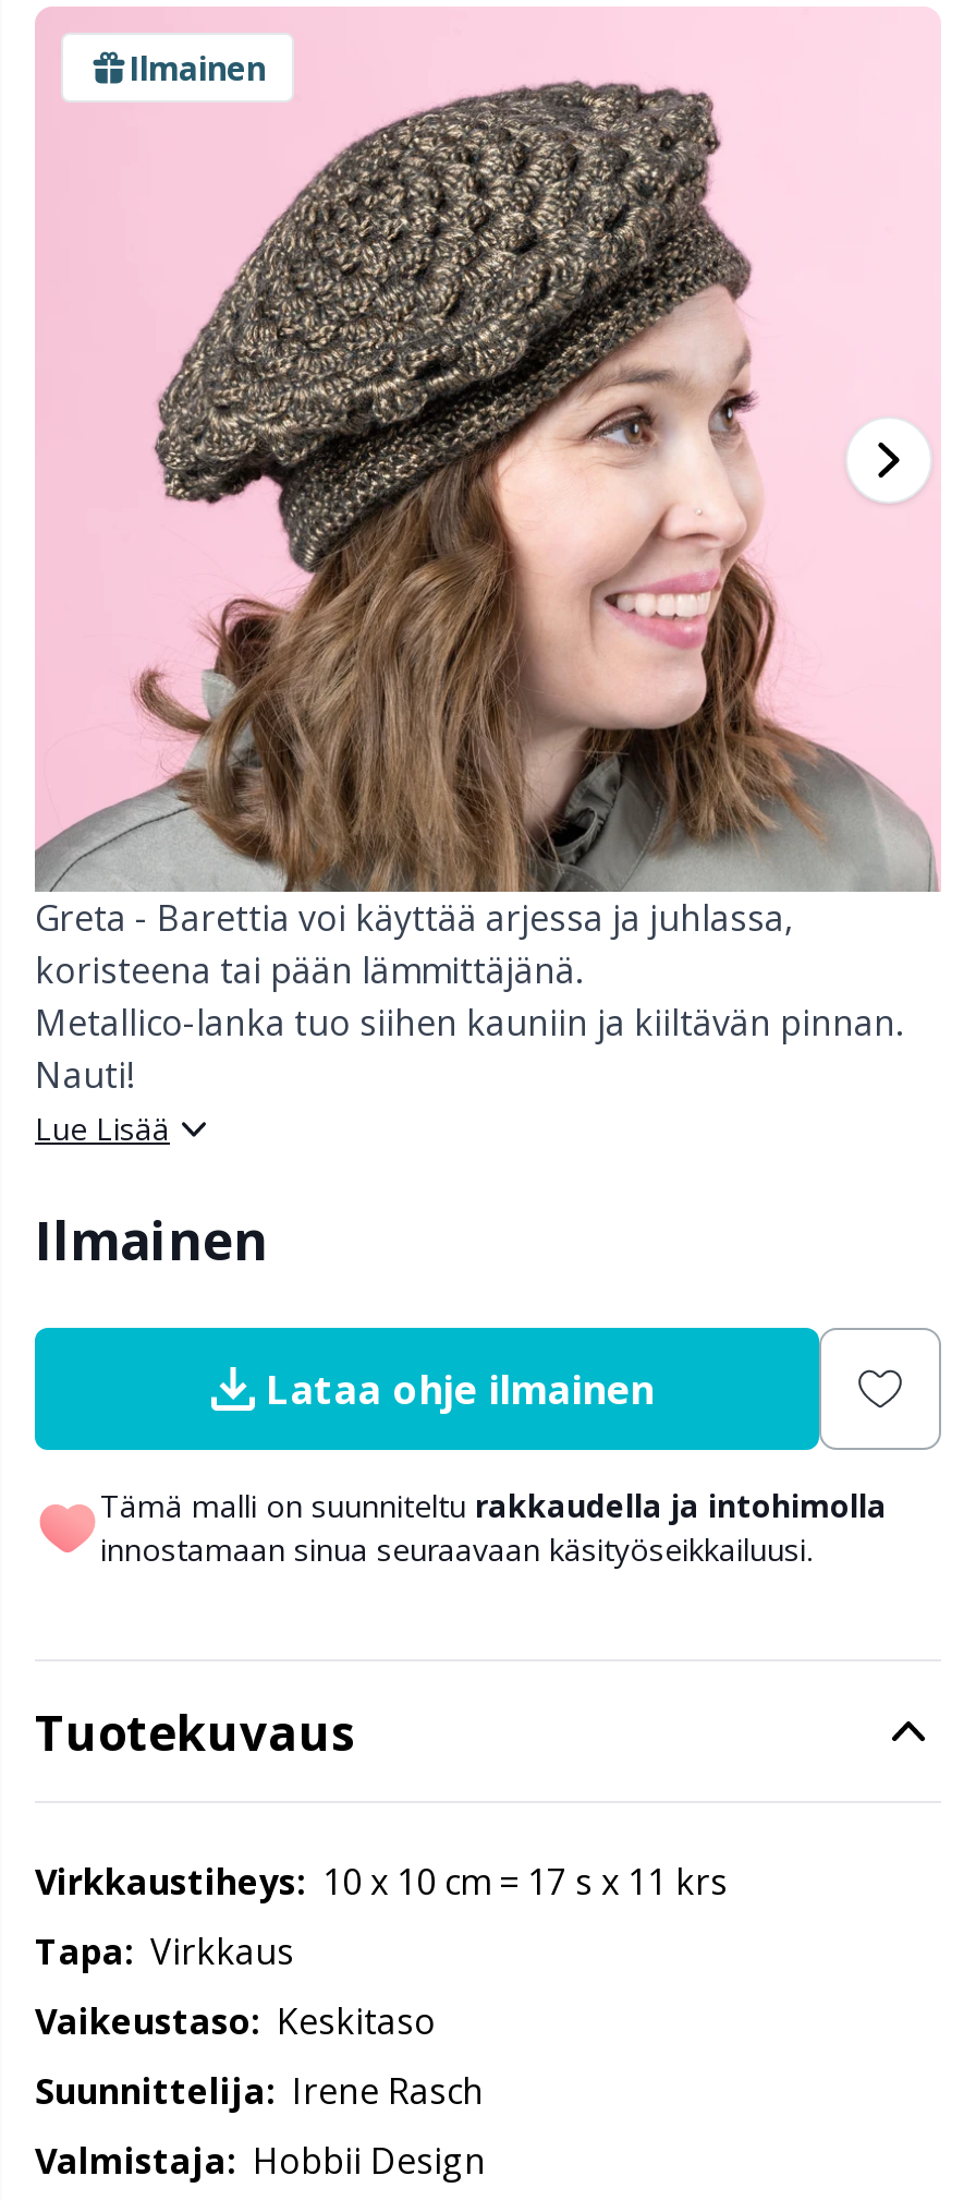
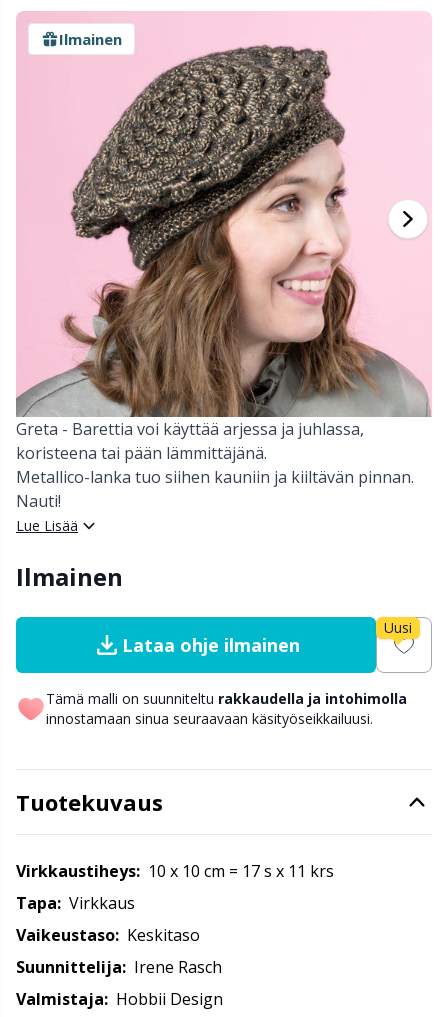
+ Uusi
